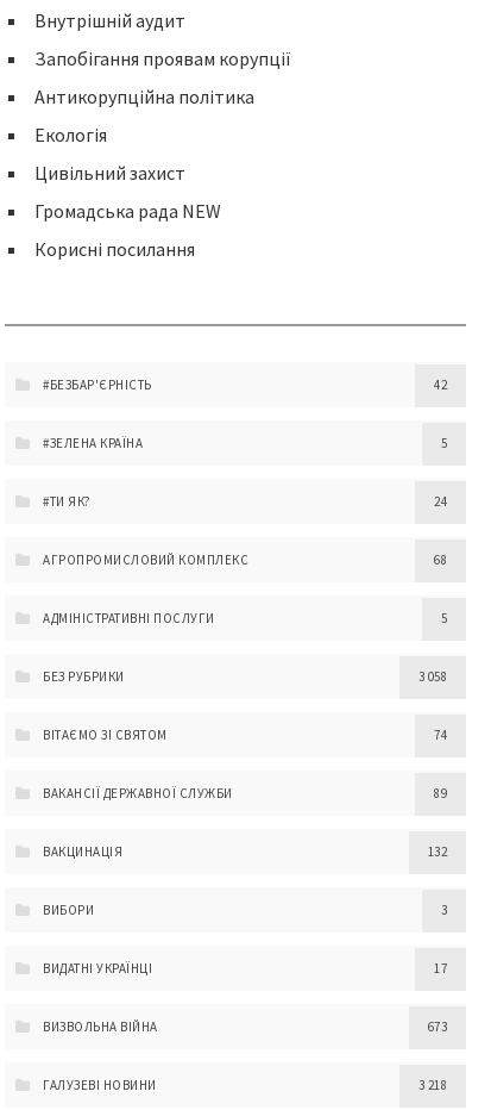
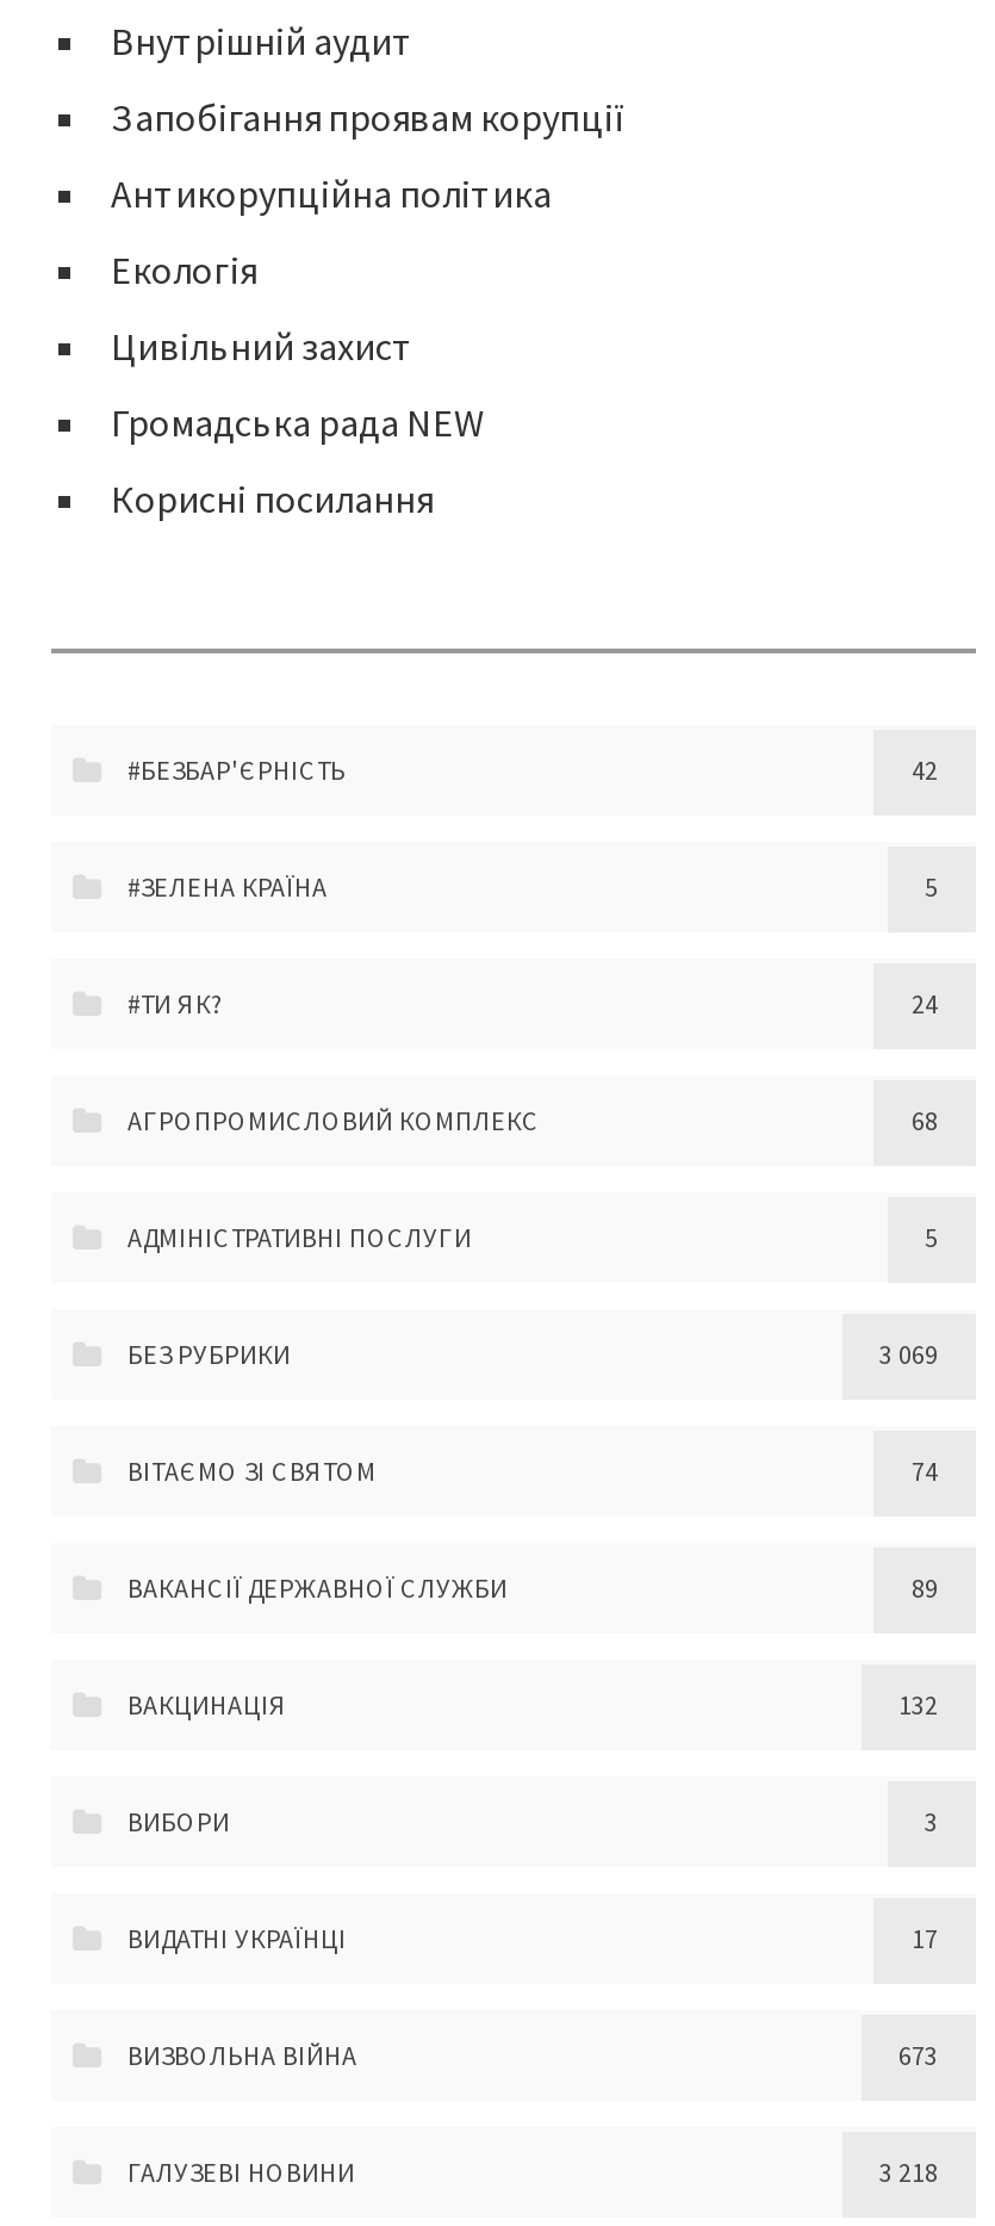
- 3 058
+ 3 069
